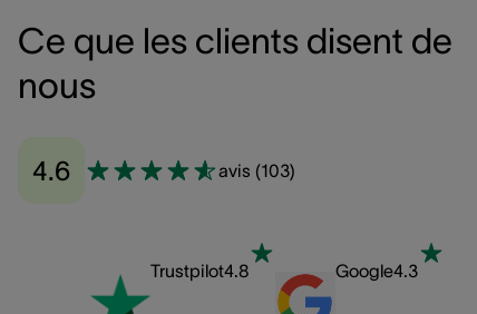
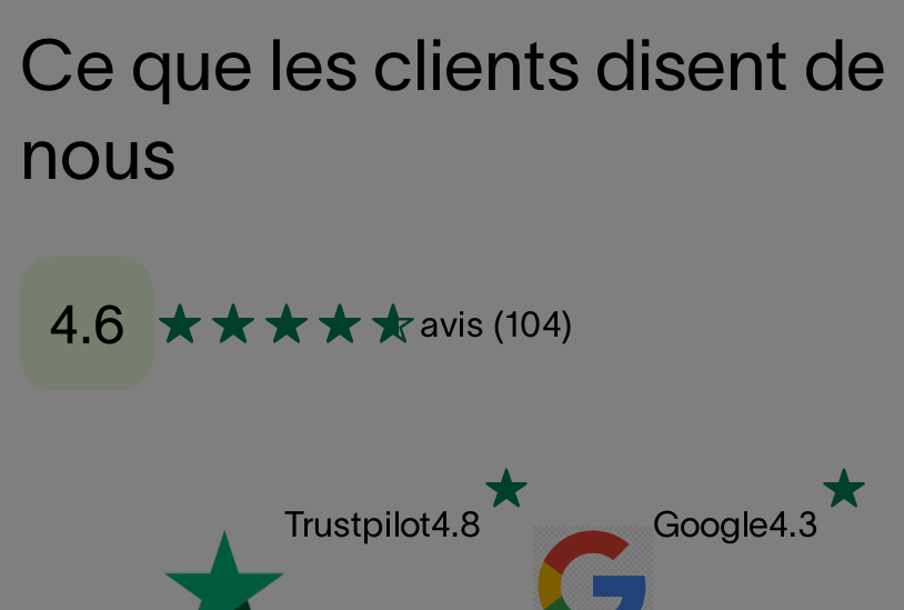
- avis (103)
+ avis (104)
